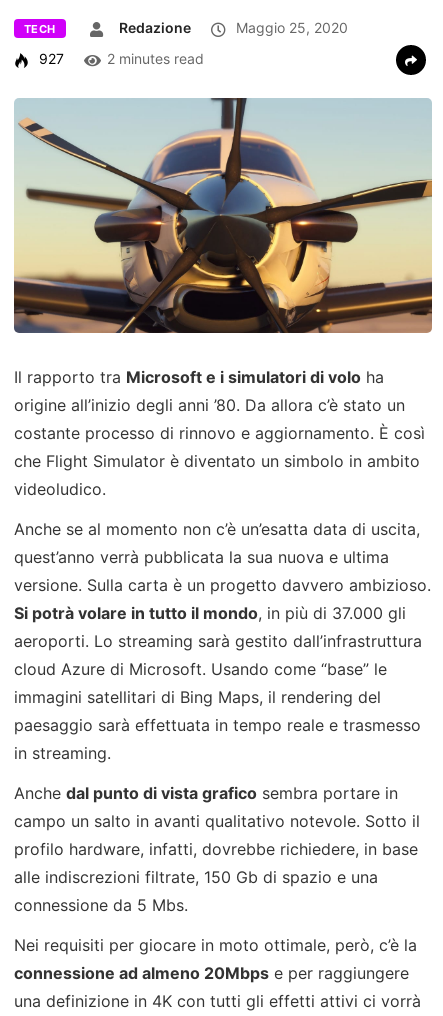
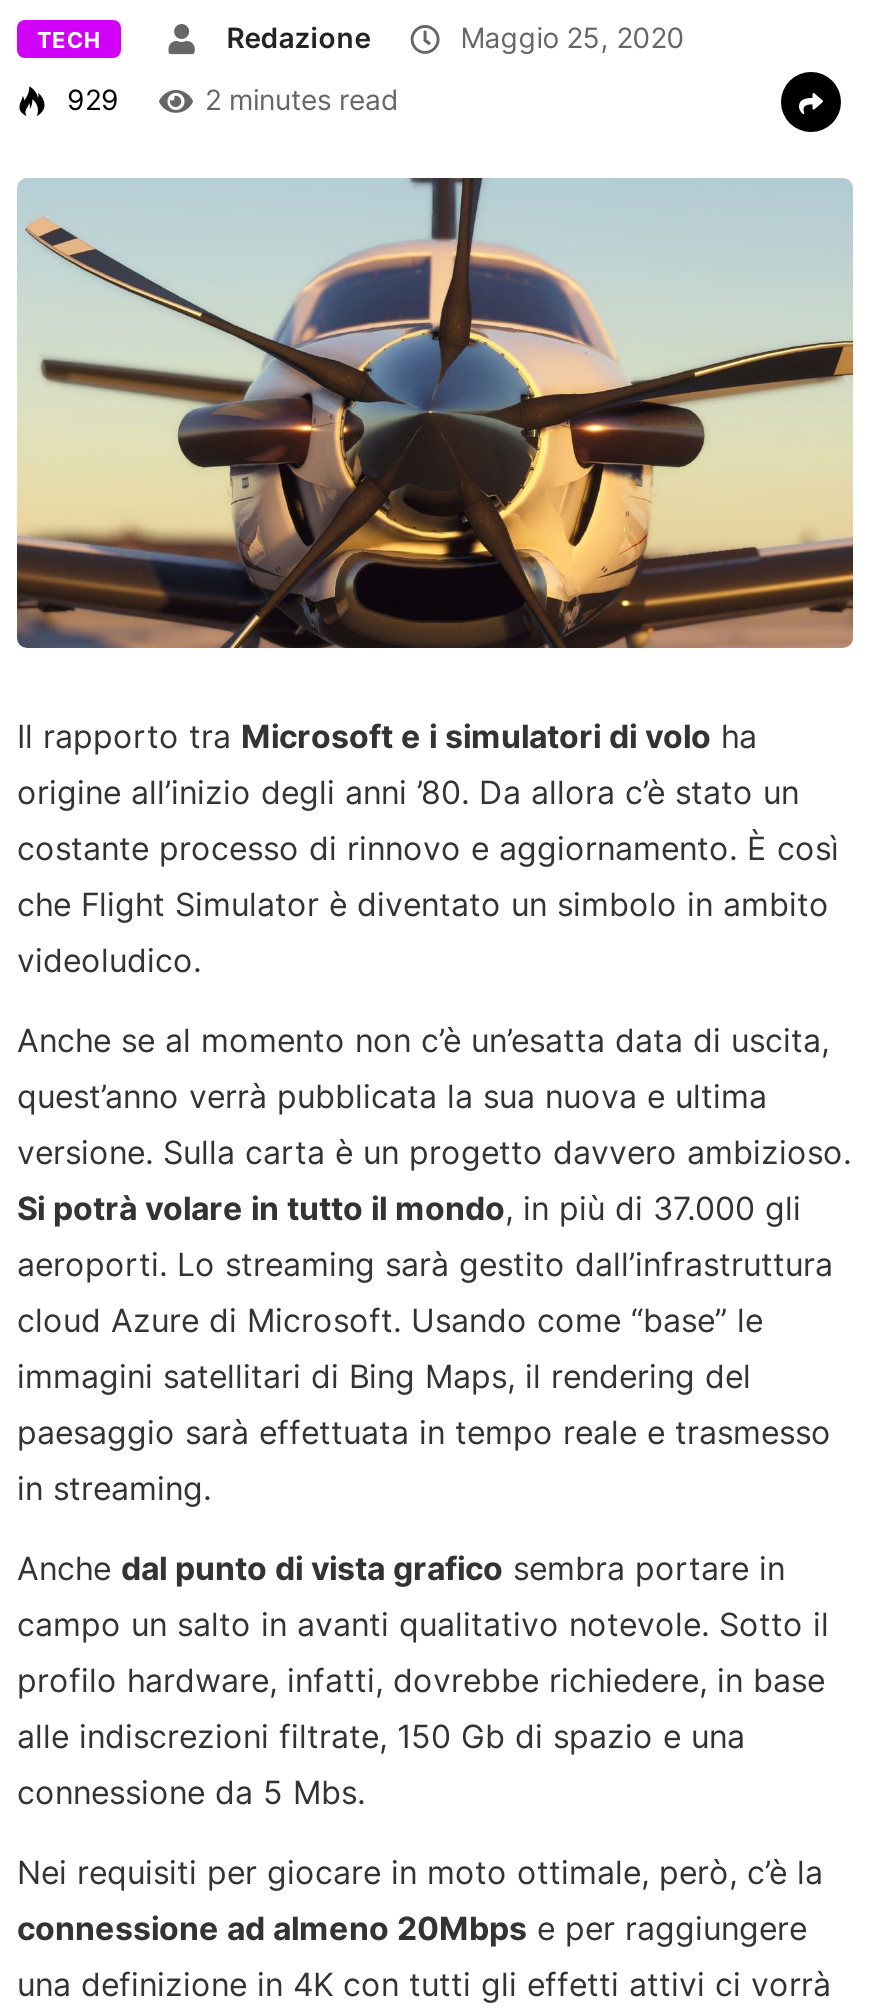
- 927
+ 929
